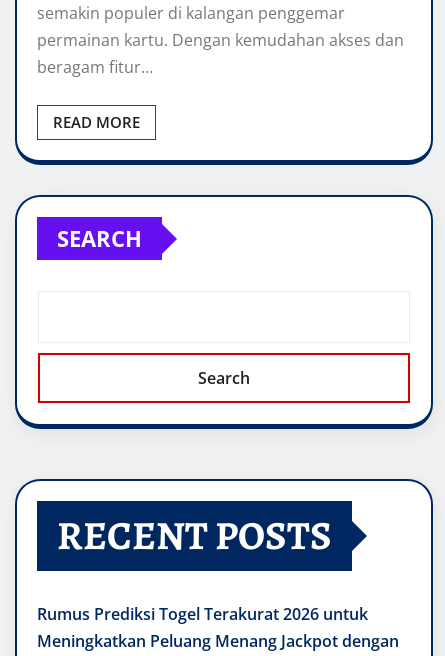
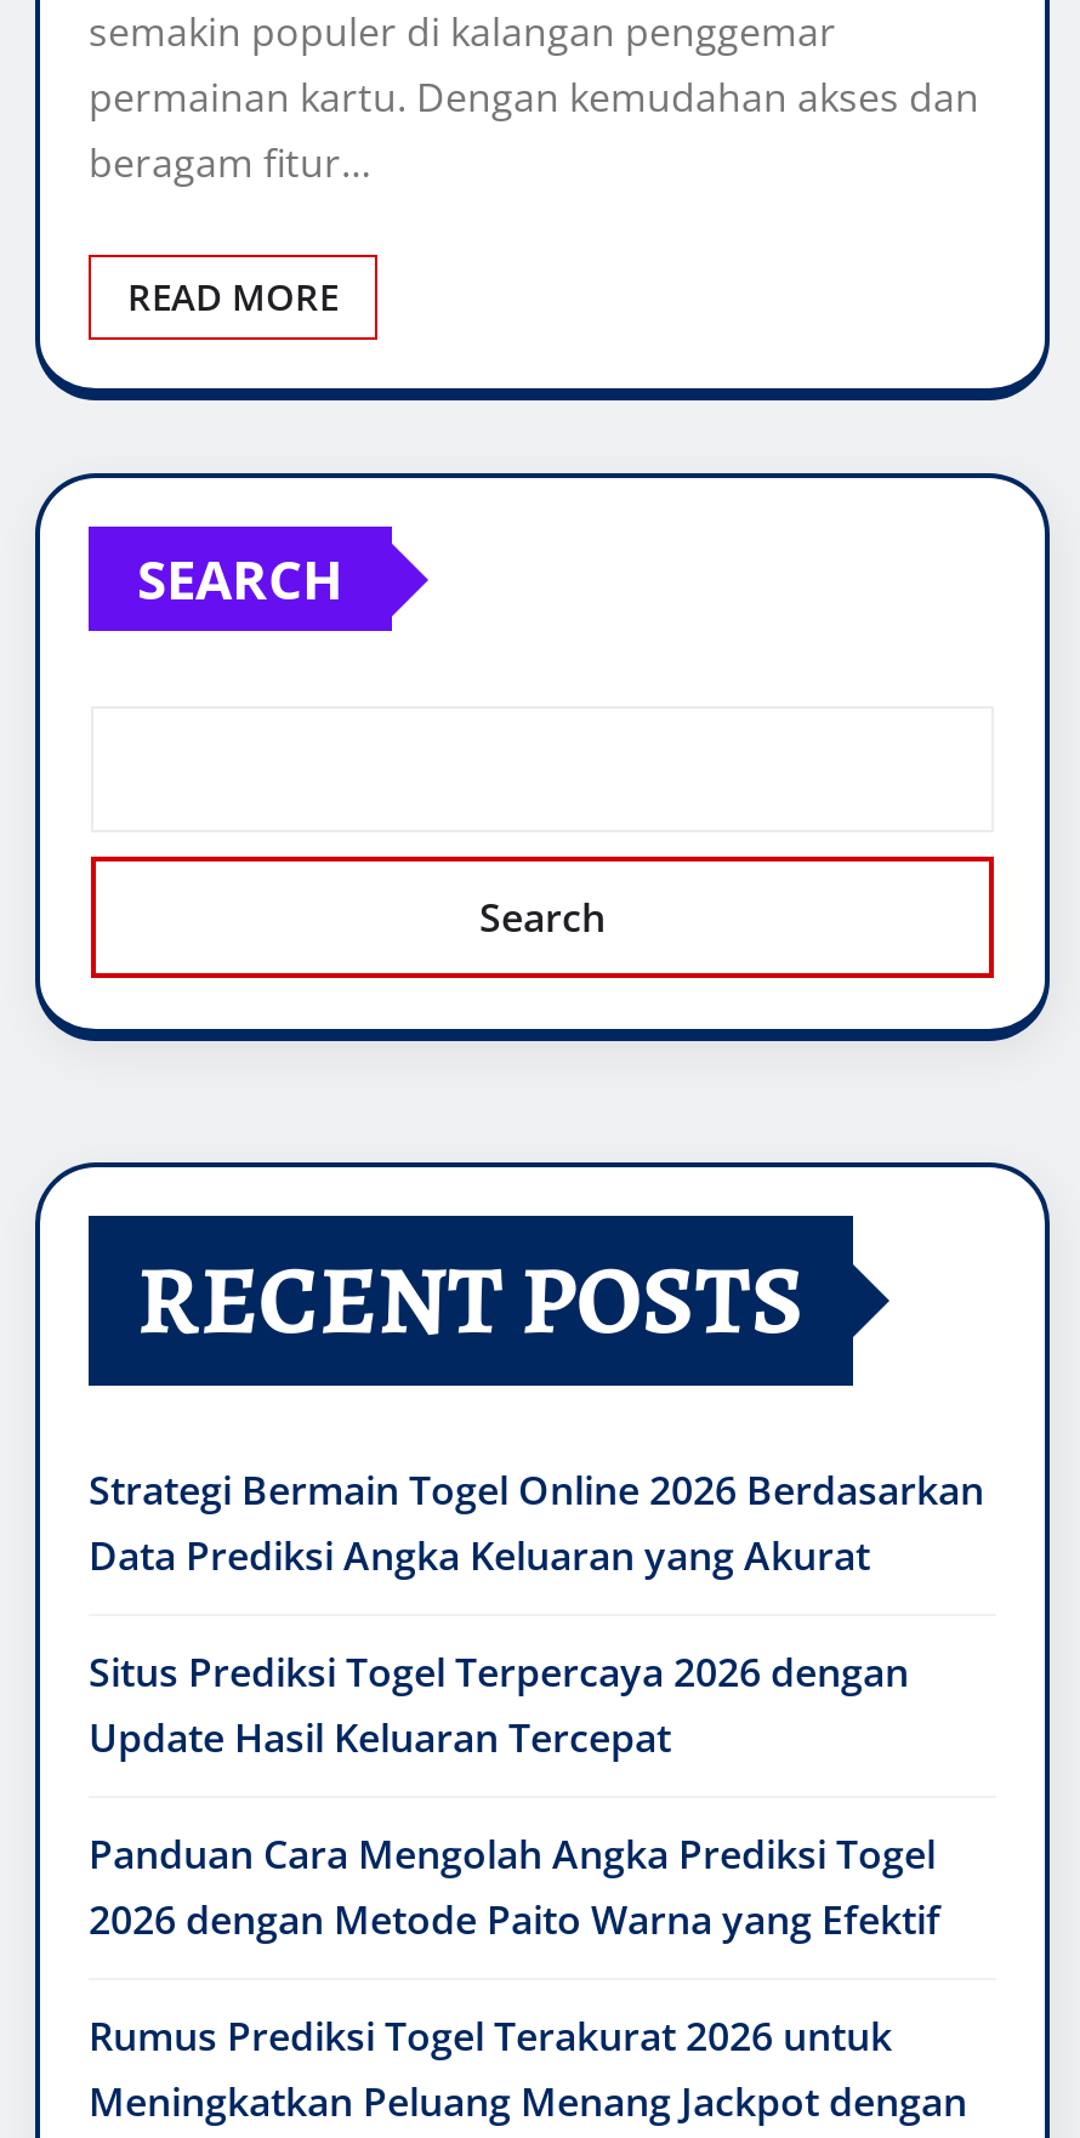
+ Strategi Bermain Togel Online 2026 Berdasarkan
+ Data Prediksi Angka Keluaran yang Akurat
+ Situs Prediksi Togel Terpercaya 2026 dengan
+ Update Hasil Keluaran Tercepat
+ Panduan Cara Mengolah Angka Prediksi Togel
+ 2026 dengan Metode Paito Warna yang Efektif
